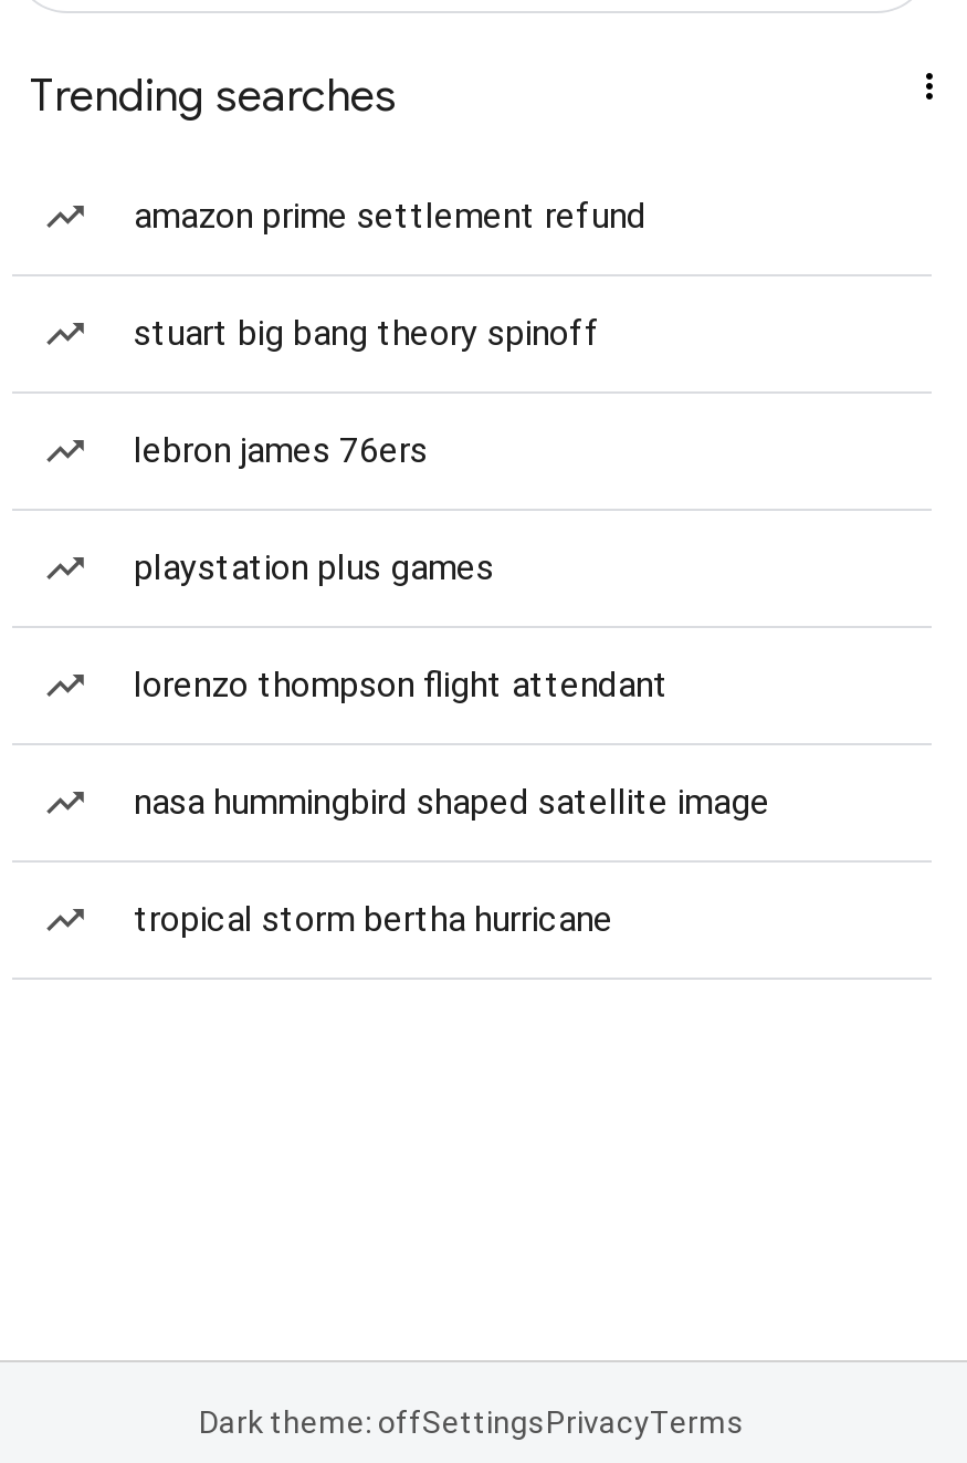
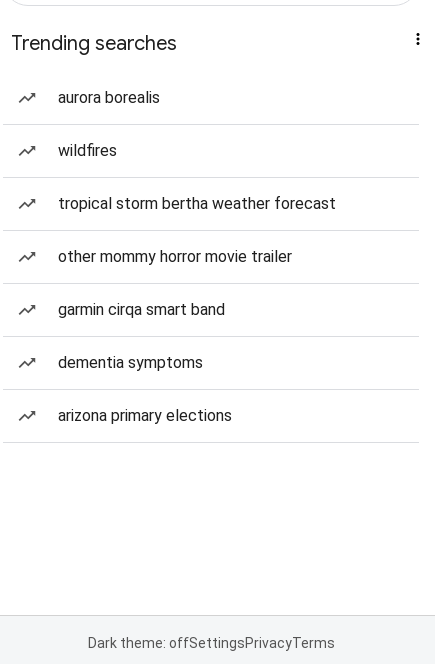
- amazon prime settlement refund
+ aurora borealis

- stuart big bang theory spinoff
+ wildfires

- lebron james 76ers
+ tropical storm bertha weather forecast

- playstation plus games
+ other mommy horror movie trailer

- lorenzo thompson flight attendant
+ garmin cirqa smart band

- nasa hummingbird shaped satellite image
+ dementia symptoms

- tropical storm bertha hurricane
+ arizona primary elections
